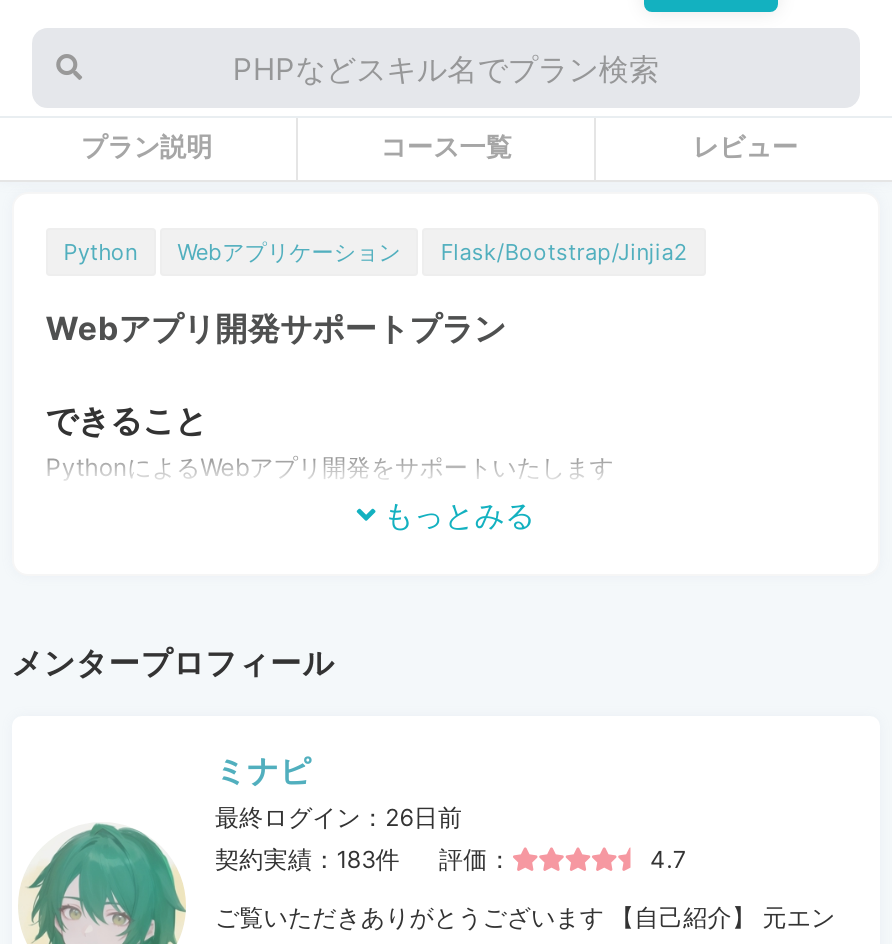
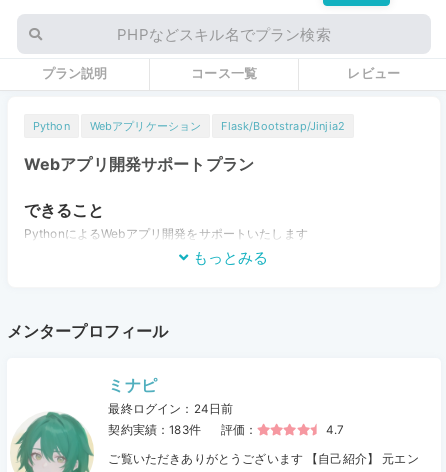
- 最終ログイン：26日前
+ 最終ログイン：24日前
